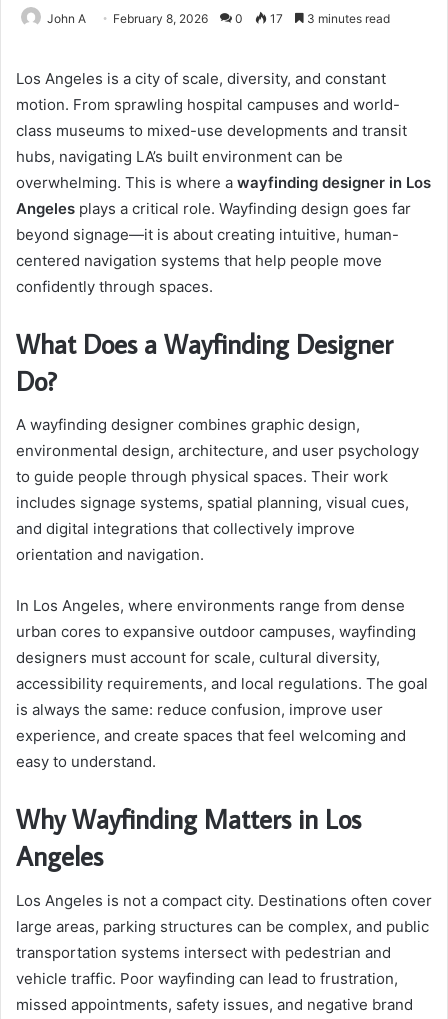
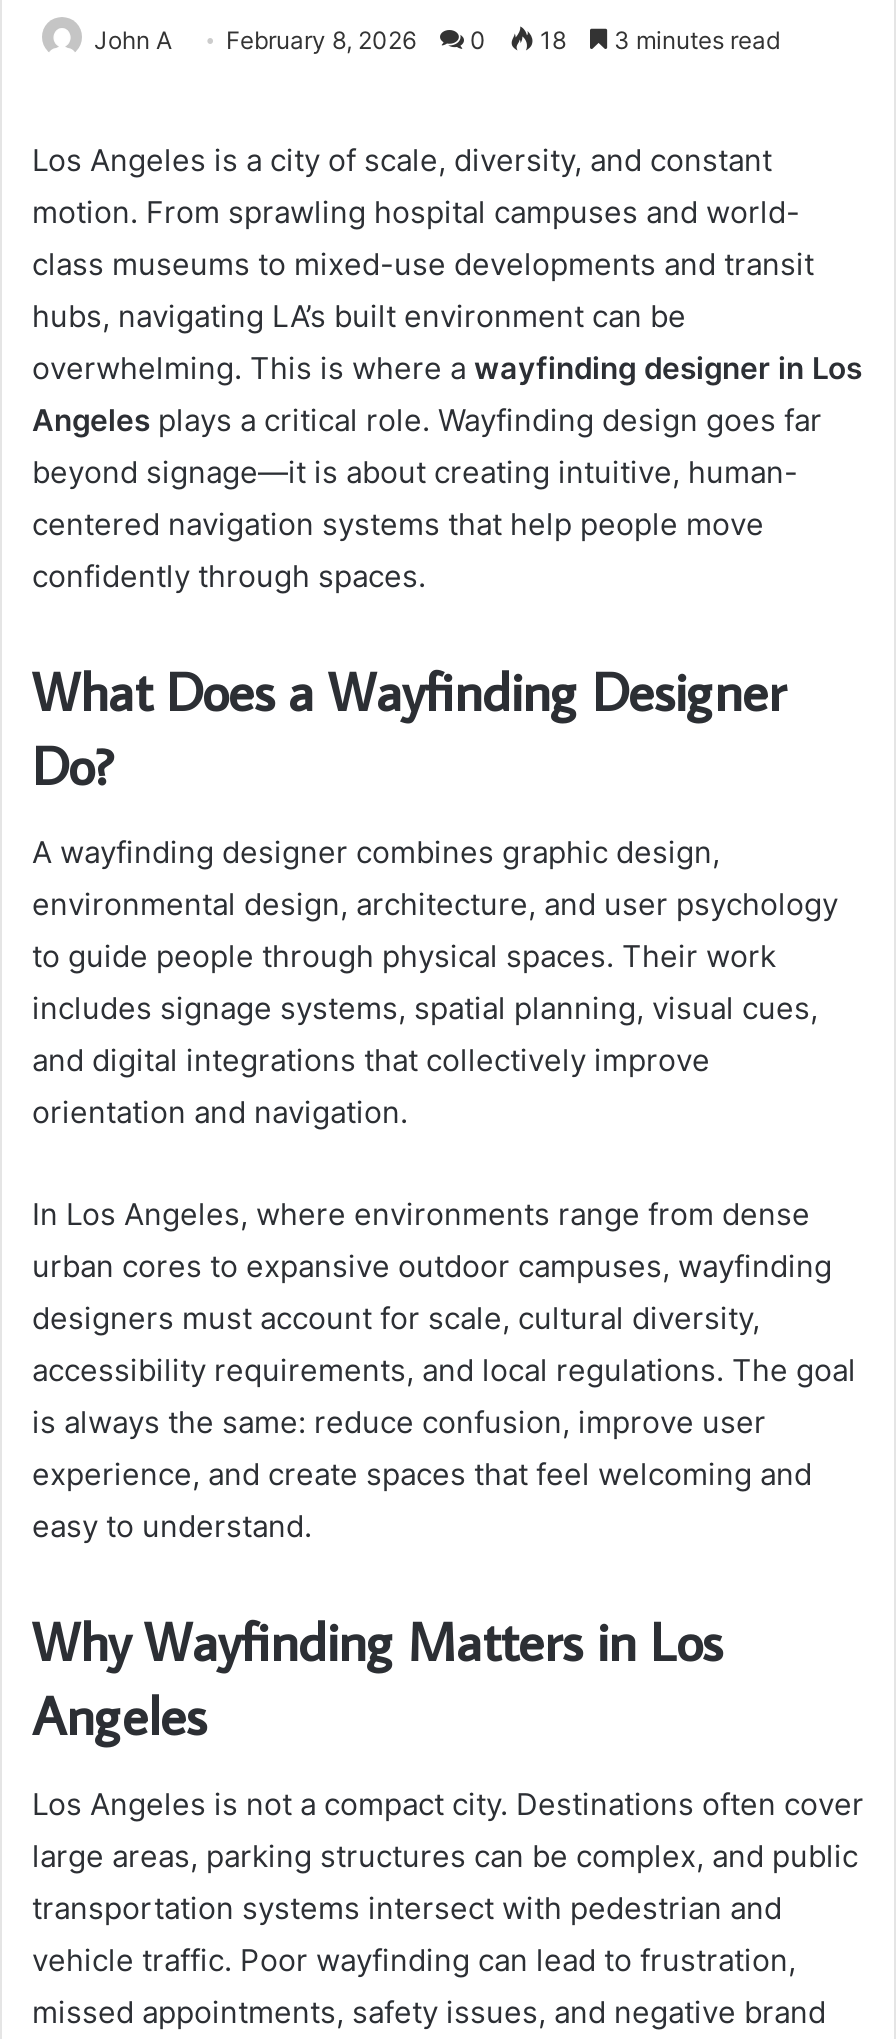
- John A February 8, 2026 0 17 3 minutes read
+ John A February 8, 2026 0 18 3 minutes read
